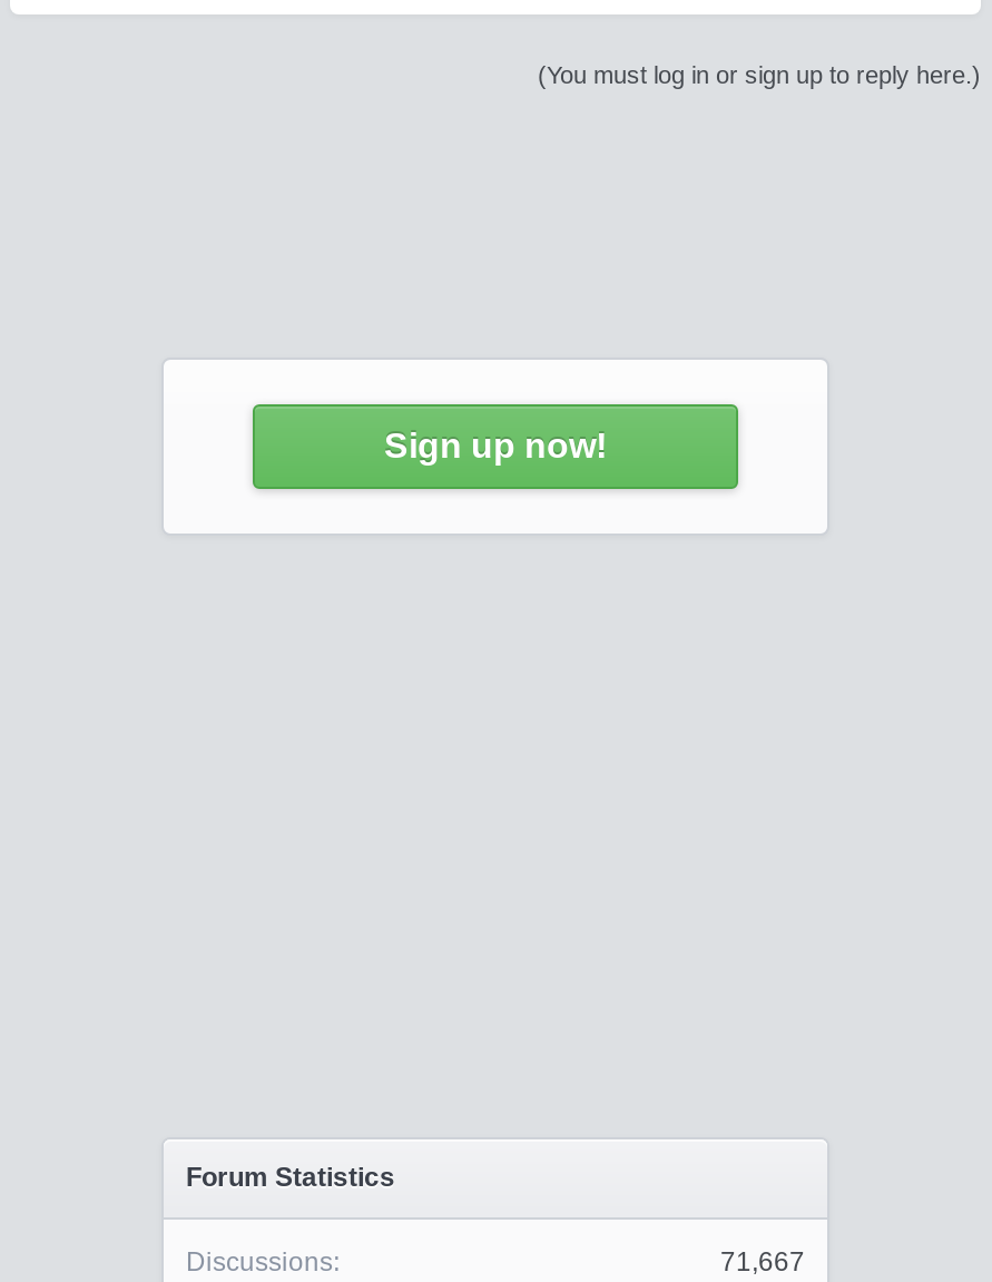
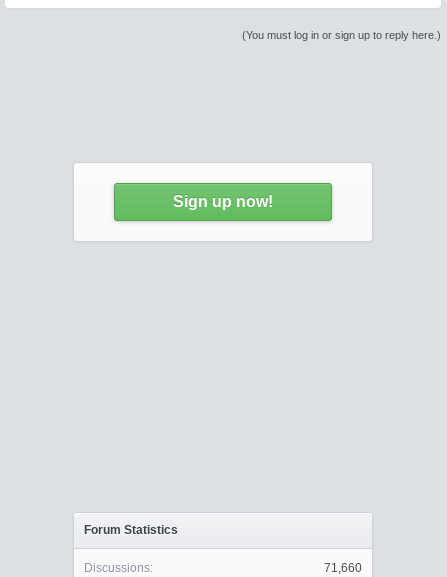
- 71,667
+ 71,660
